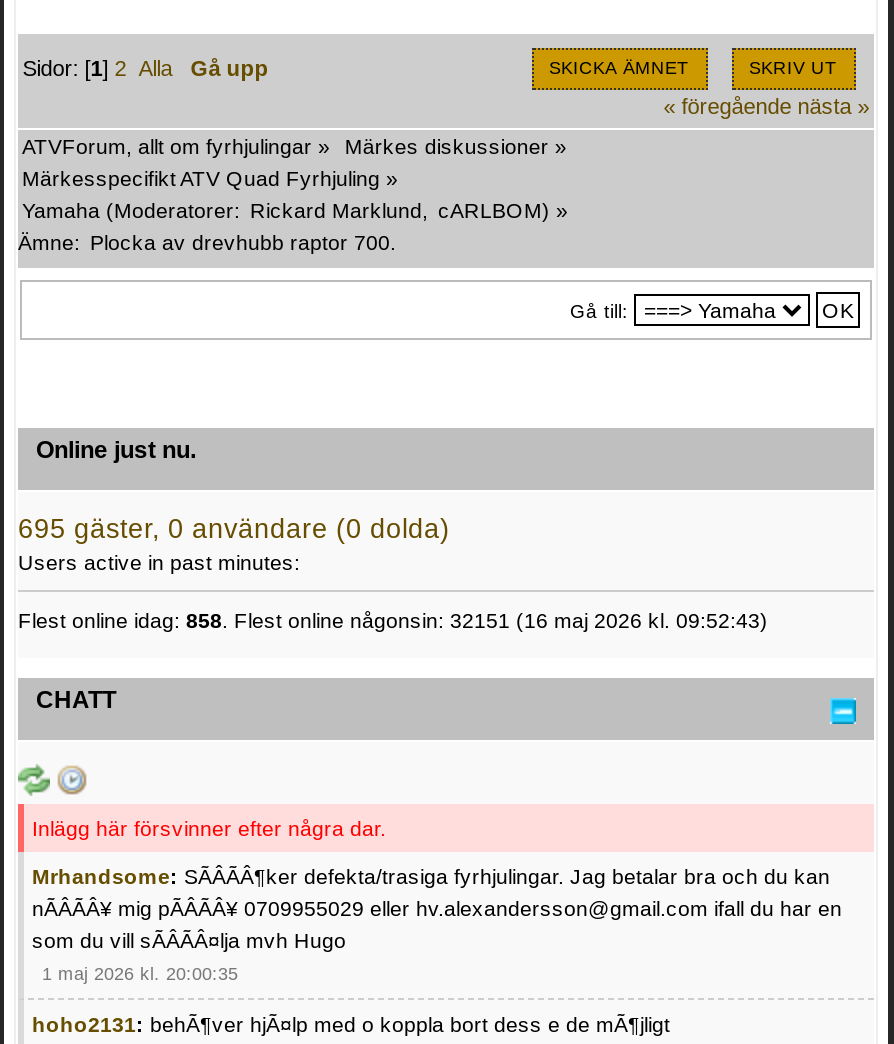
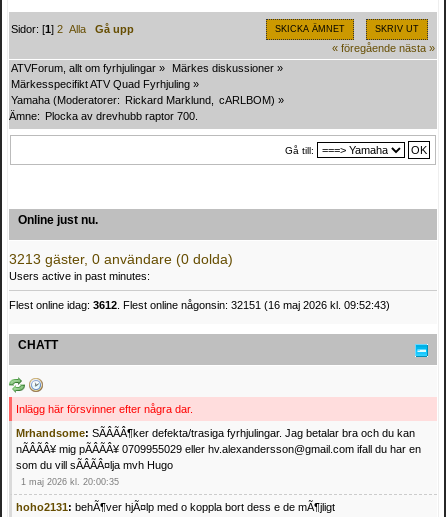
- 695 gäster, 0 användare (0 dolda)
+ 3213 gäster, 0 användare (0 dolda)

- Flest online idag: 858. Flest online någonsin: 32151 (16 maj 2026 kl. 09:52:43)
+ Flest online idag: 3612. Flest online någonsin: 32151 (16 maj 2026 kl. 09:52:43)
